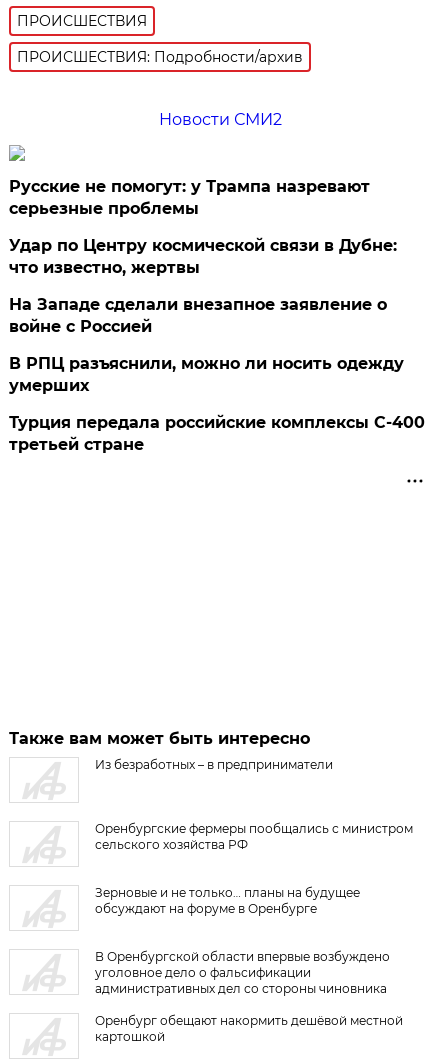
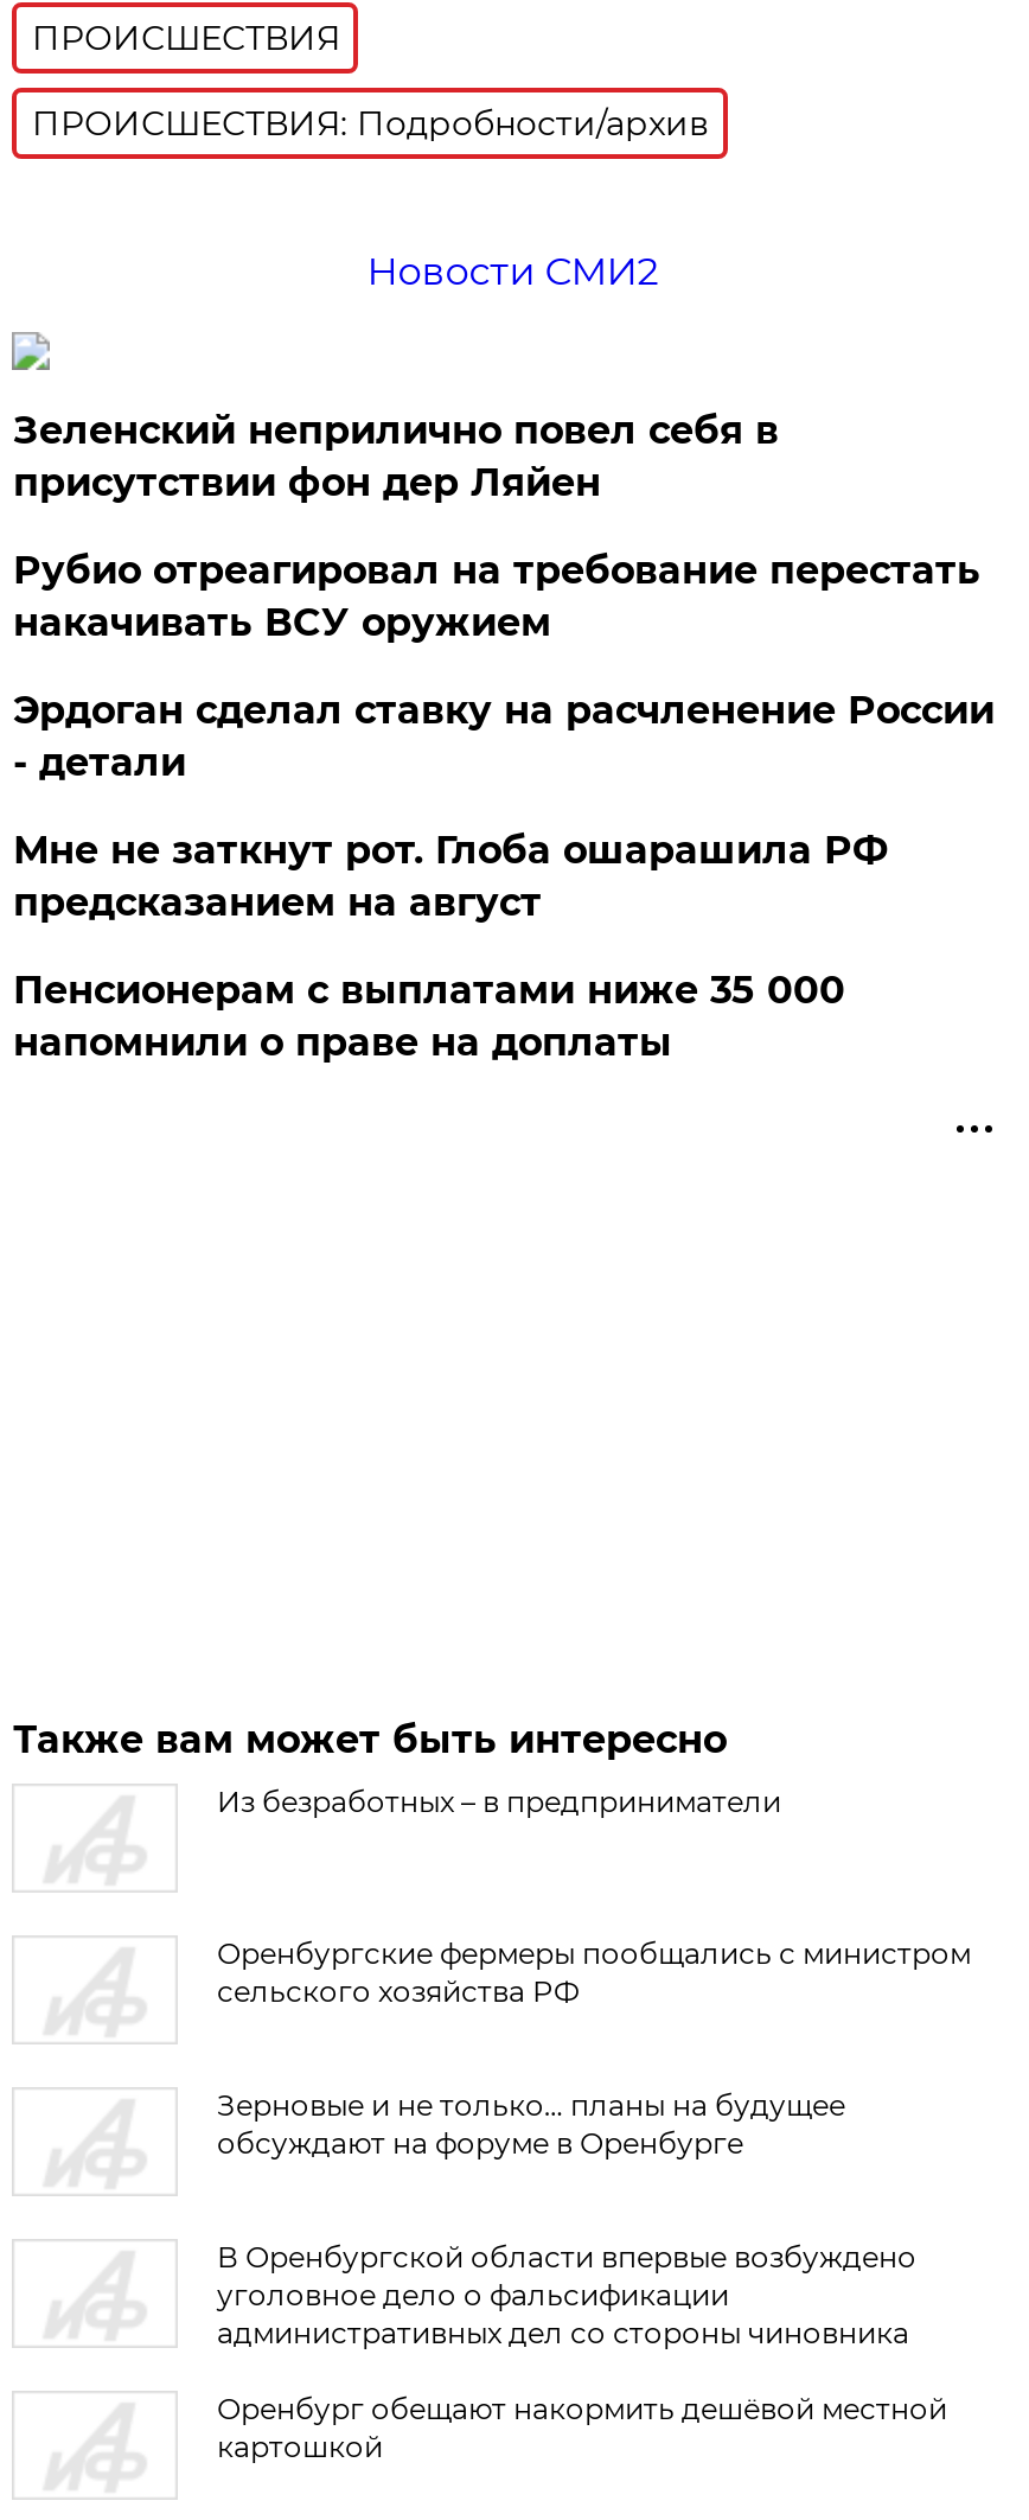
- Русские не помогут: у Трампа назревают
- серьезные проблемы
+ Зеленский неприлично повел cебя в
+ присутствии фон дер Ляйен

- Удар по Центру космической связи в Дубне:
- что известно, жертвы
+ Рубио отреагировал на требование перестать
+ накачивать ВСУ оружием

- На Западе сделали внезапное заявление о
- войне с Россией
+ Эрдоган сделал ставку на расчленение России
+ - детали

- В РПЦ разъяснили, можно ли носить одежду
- умерших
+ Мне не заткнут рот. Глоба ошарашила РФ
+ предсказанием на август

- Турция передала российские комплексы С-400
- третьей стране
+ Пенсионерам с выплатами ниже 35 000
+ напомнили о праве на доплаты
